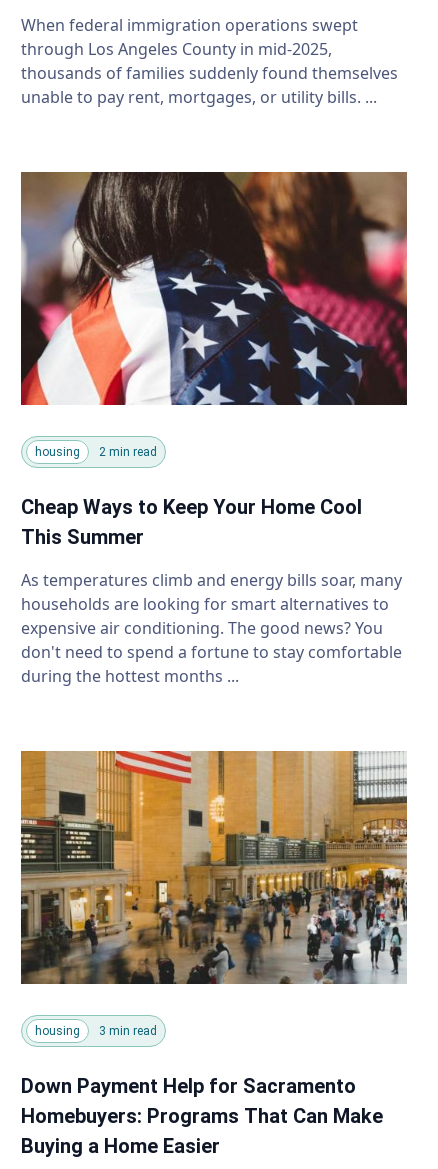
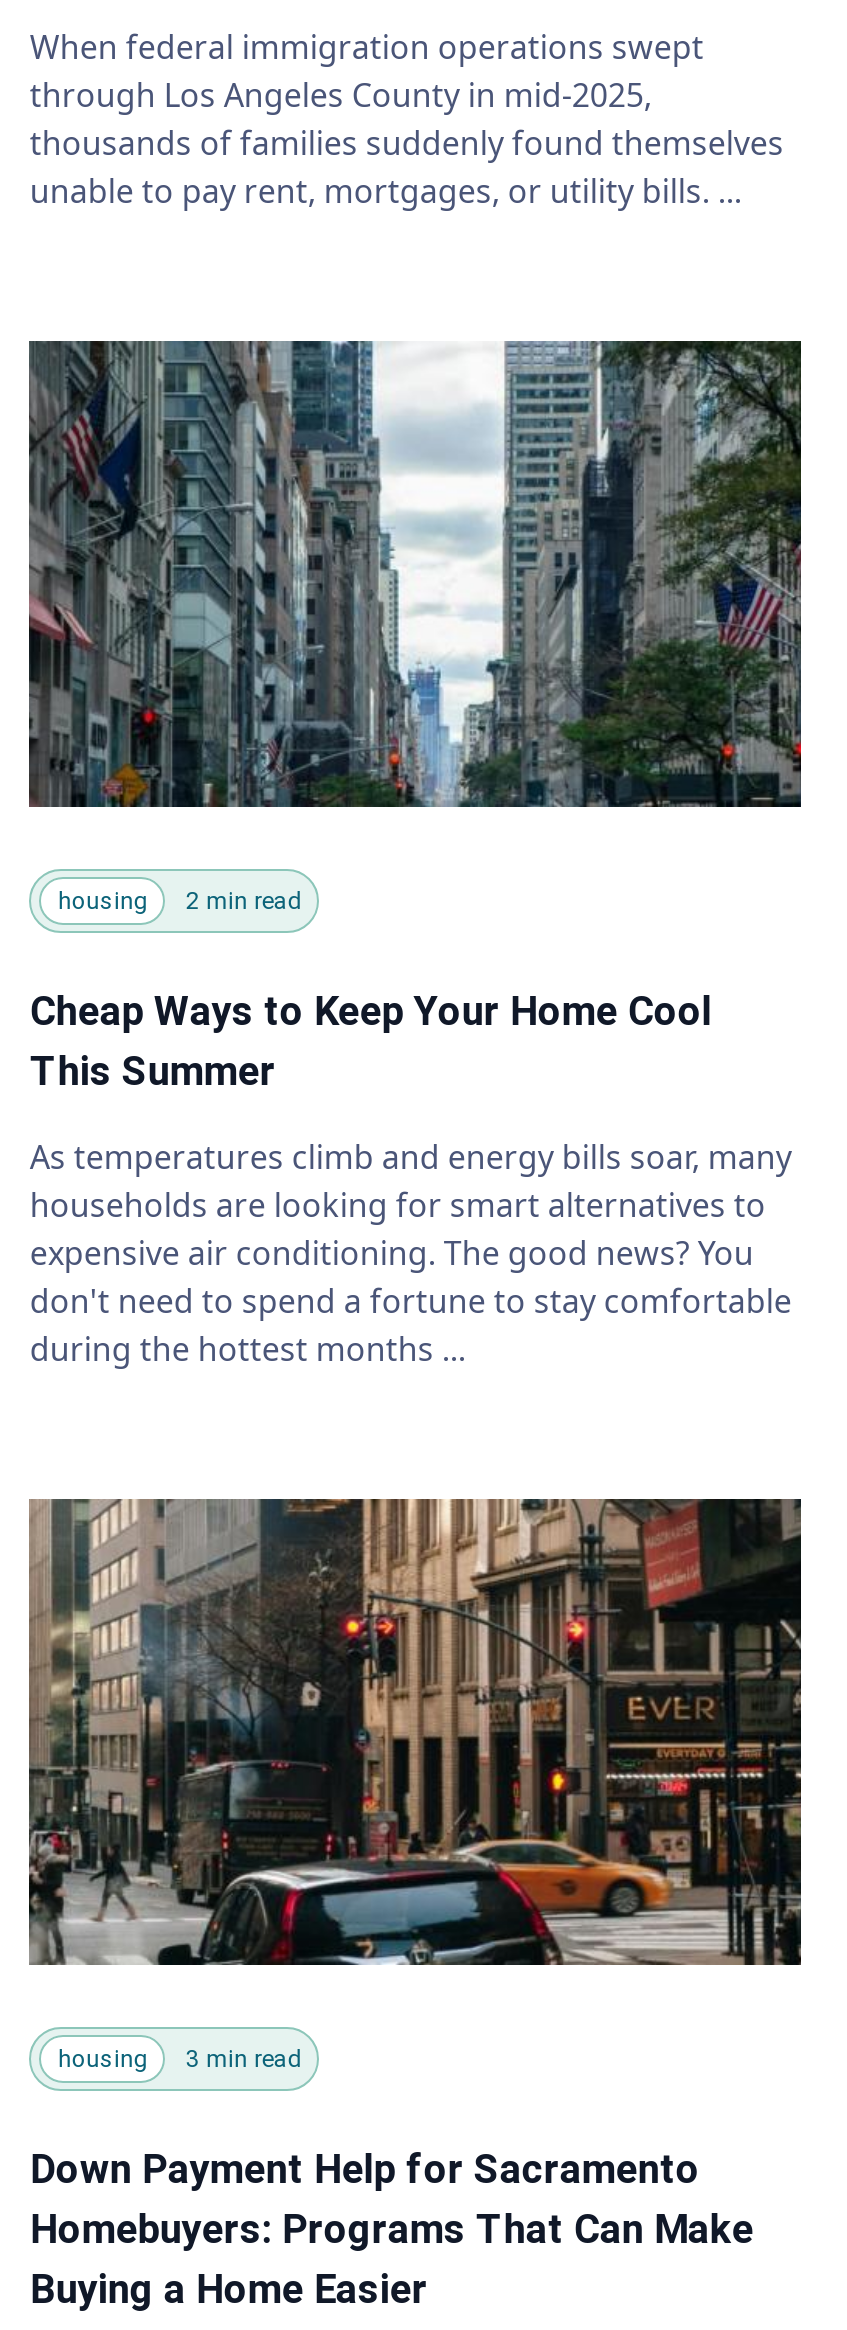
- [image]
+ [image]

- [image]
+ [image]
